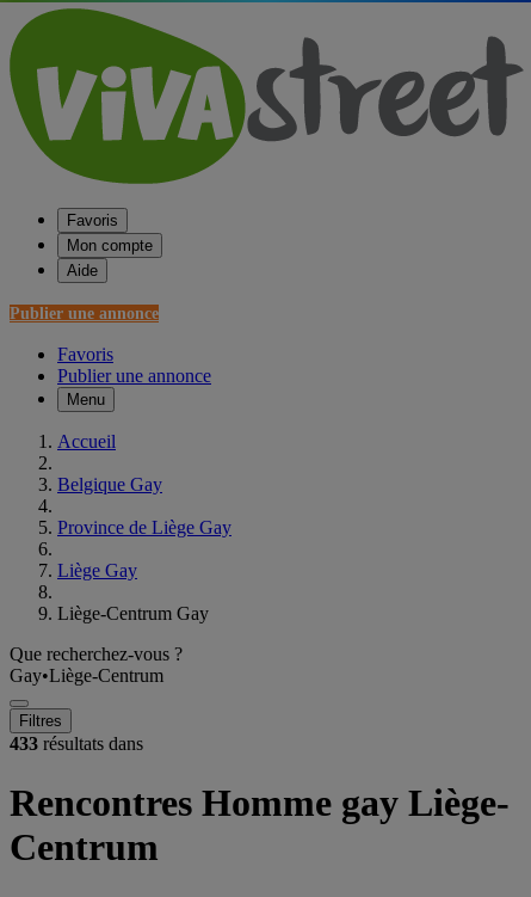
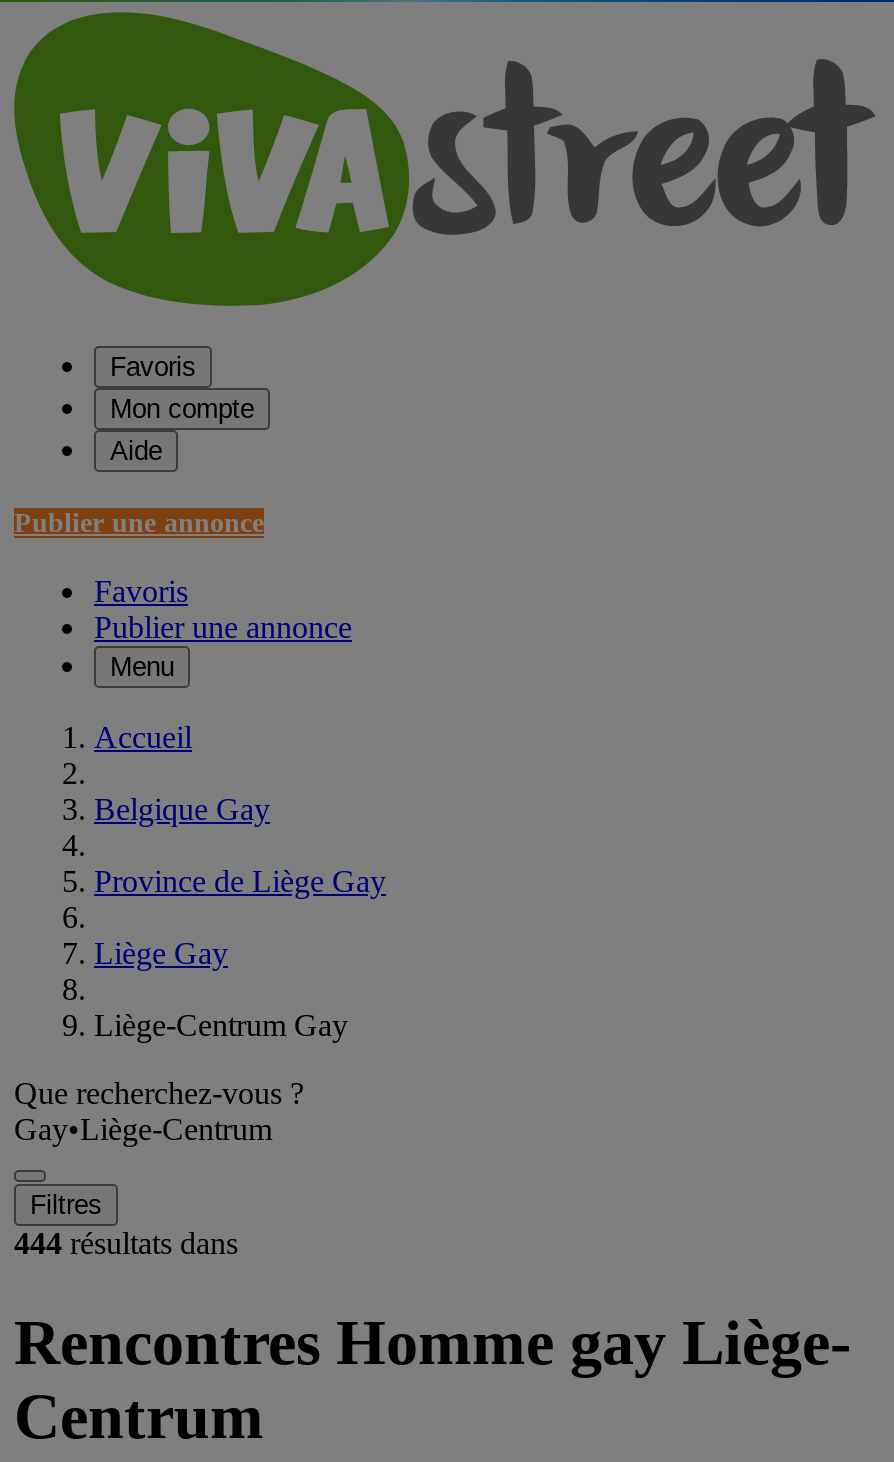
- 433résultats dans
+ 444résultats dans
